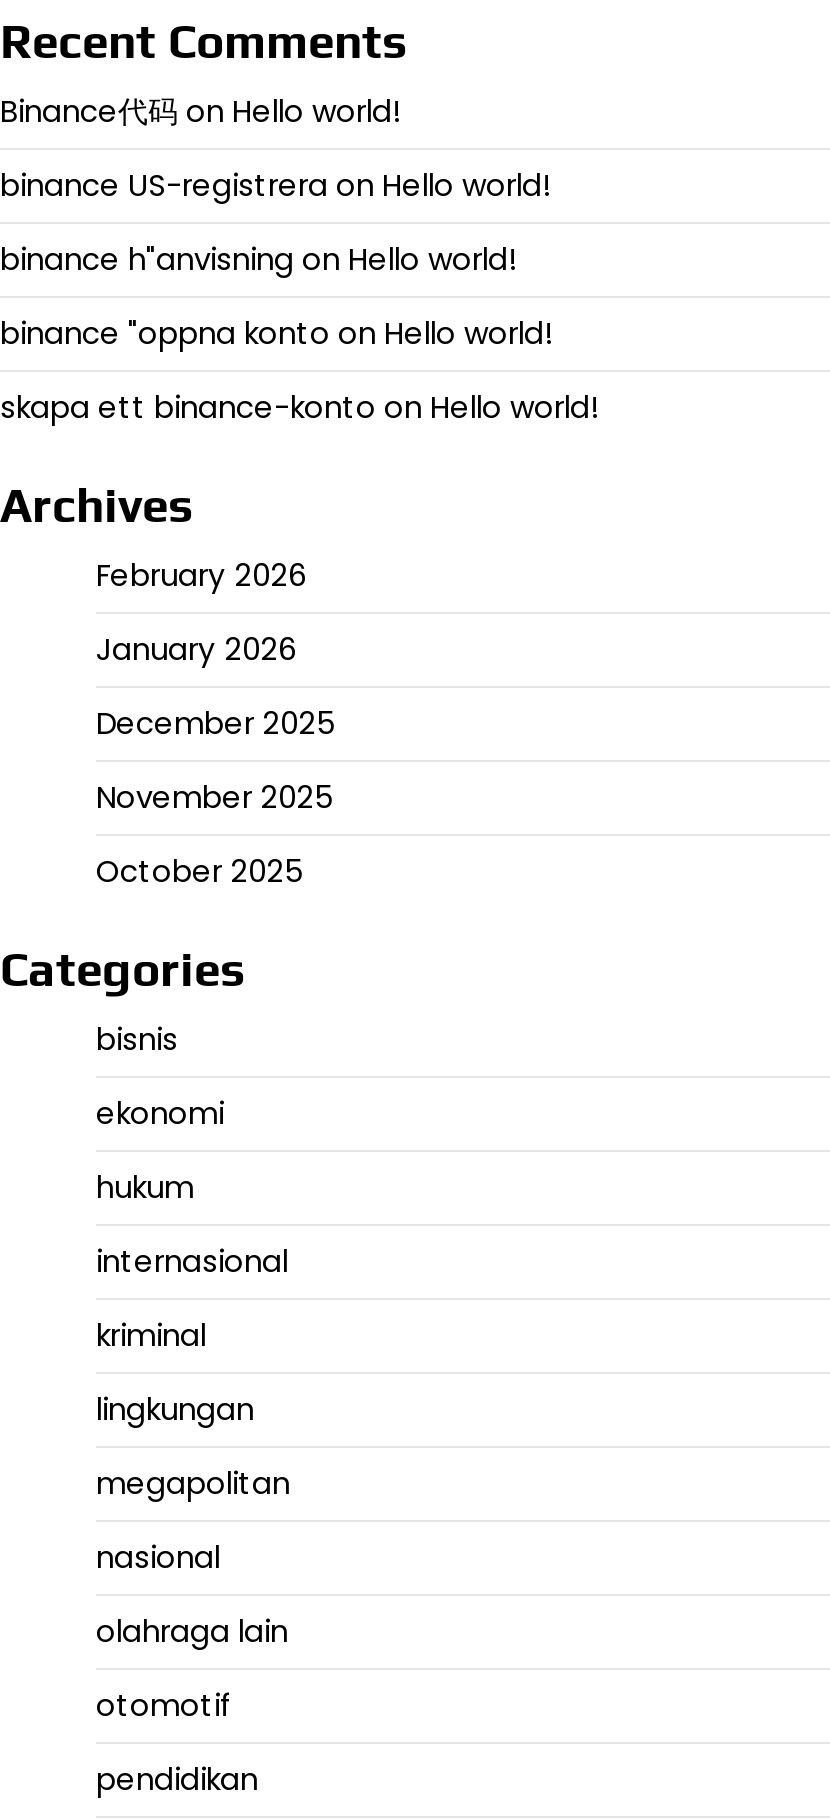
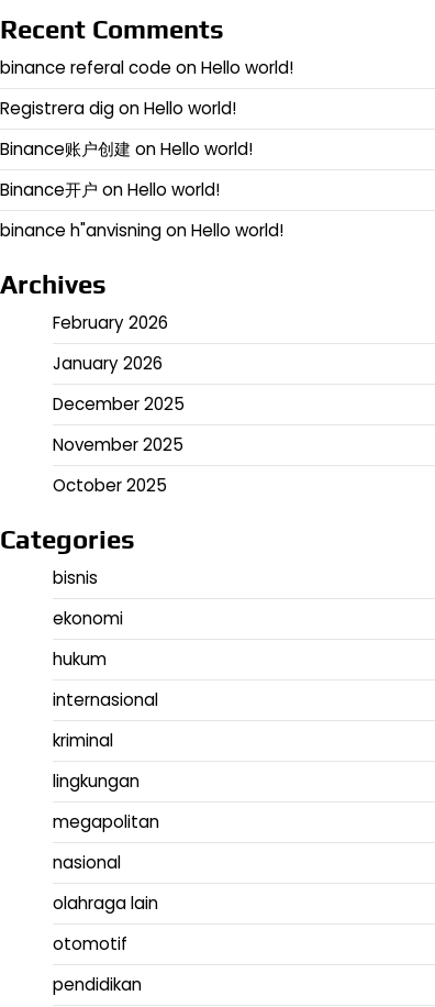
- Binance代码on Hello world!
- binance US-registrera on Hello world!
+ binance referal code on Hello world!
+ Registrera dig on Hello world!
+ Binance账户创建on Hello world!
+ Binance开户on Hello world!

moved down: binance h"anvisning on Hello world!

- binance "oppna konto on Hello world!
- skapa ett binance-konto on Hello world!
